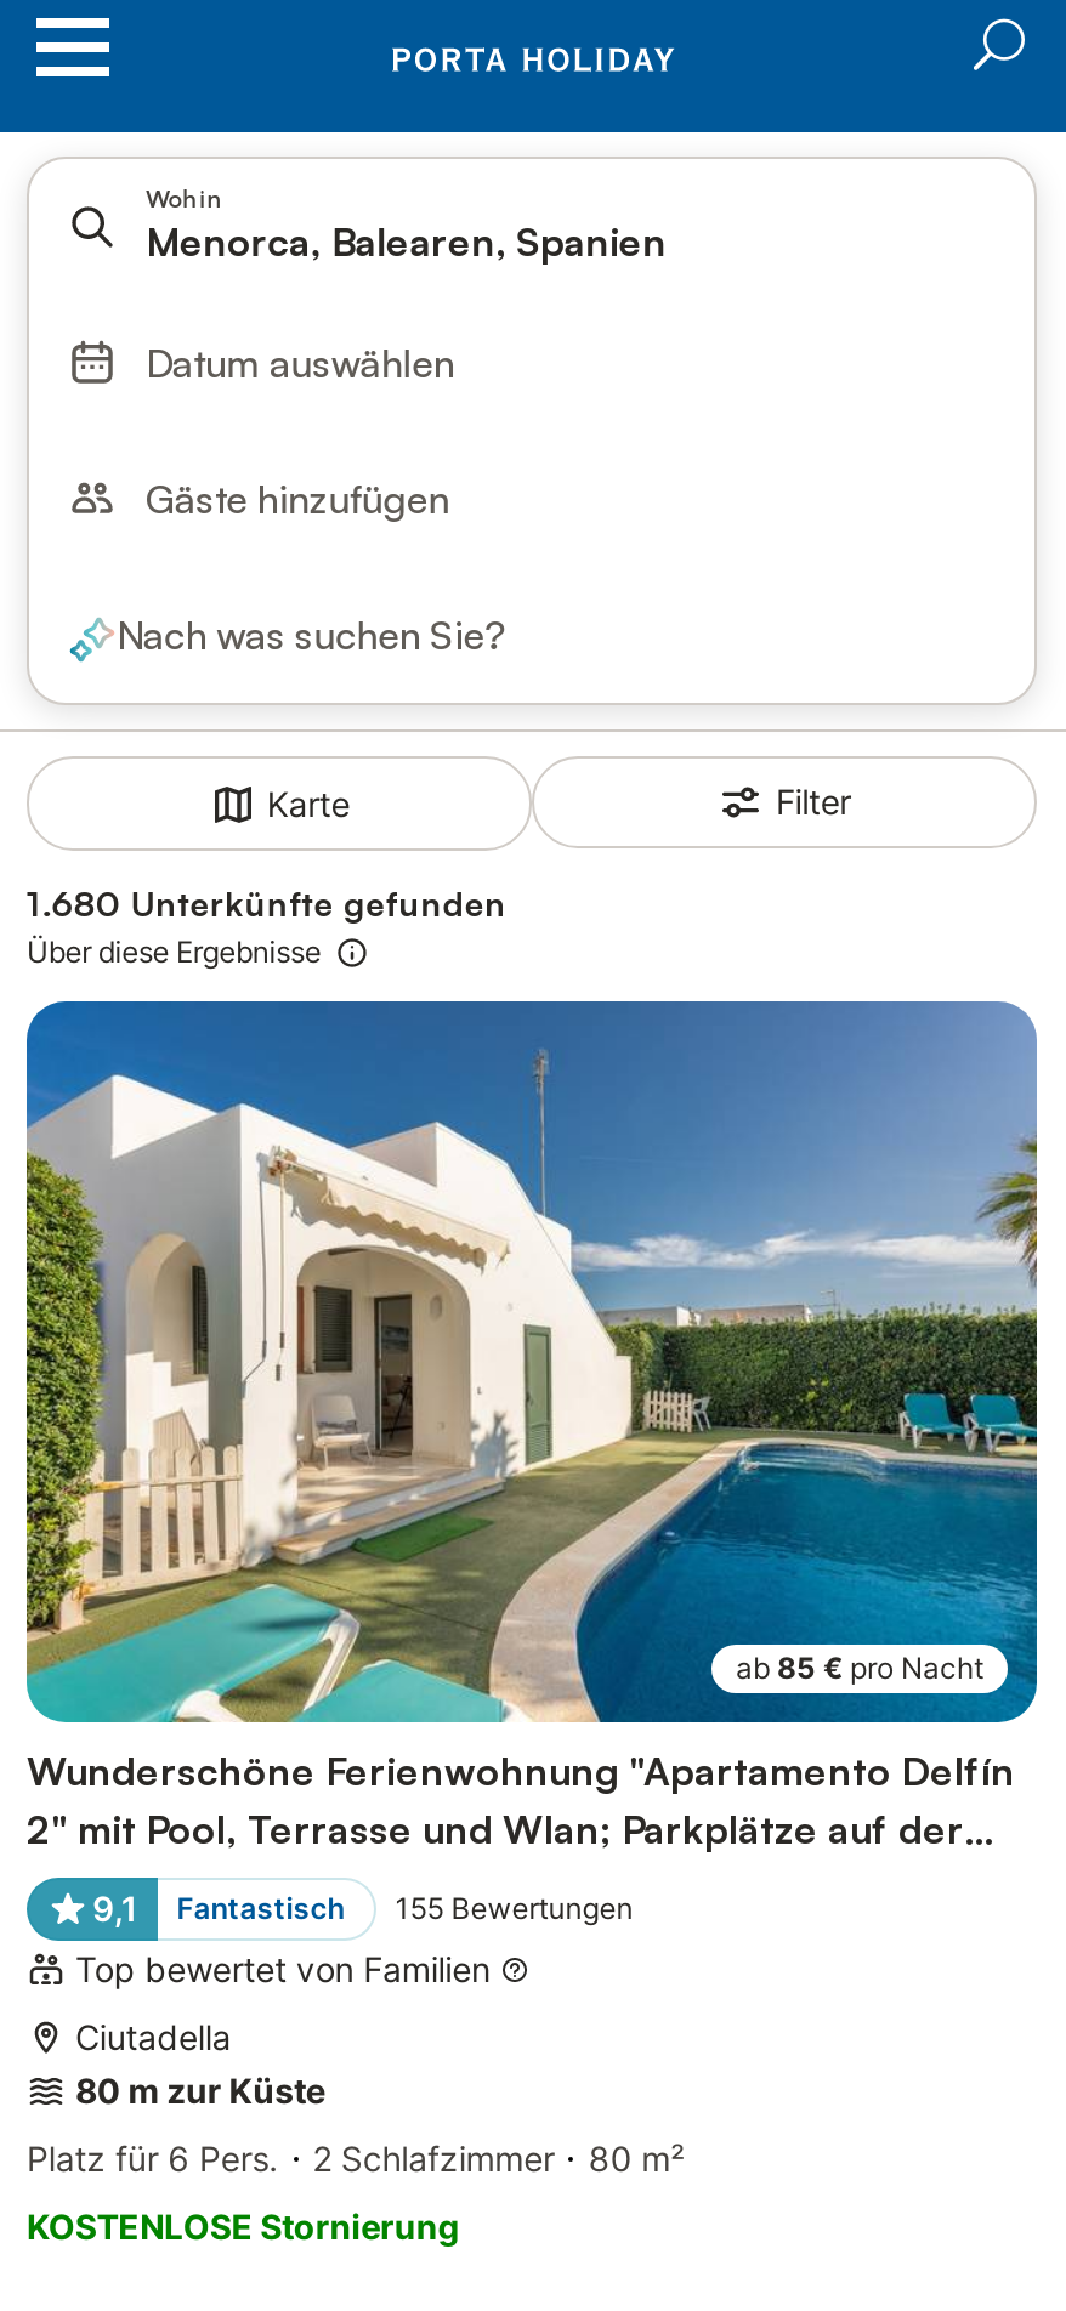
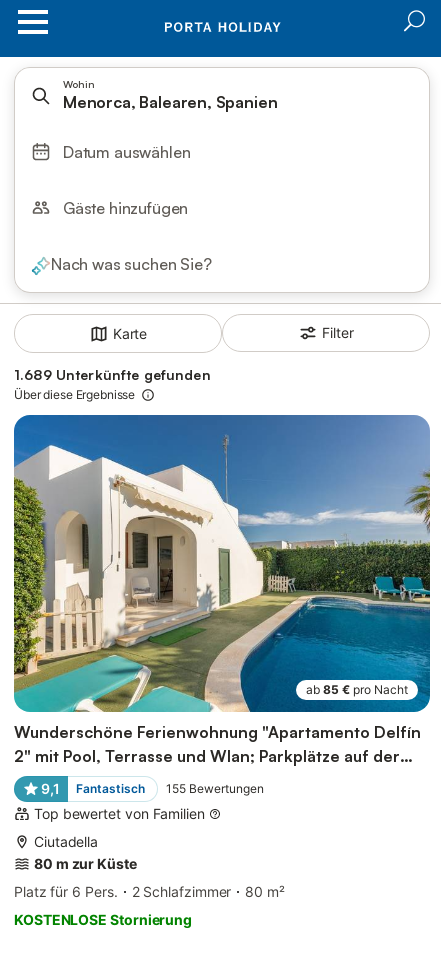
- 1.680 Unterkünfte gefunden
+ 1.689 Unterkünfte gefunden
